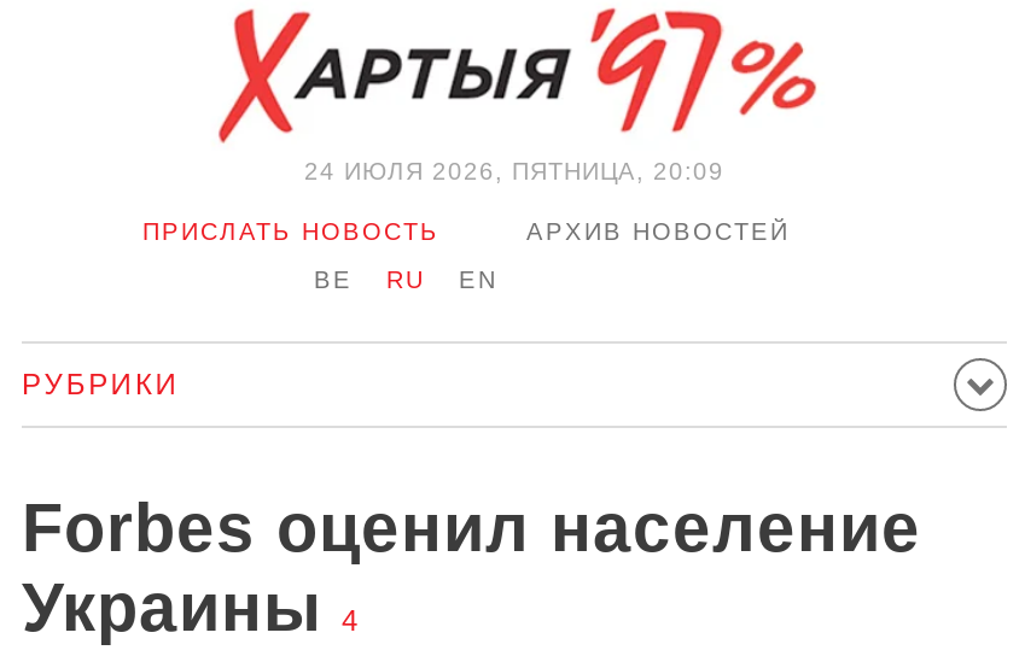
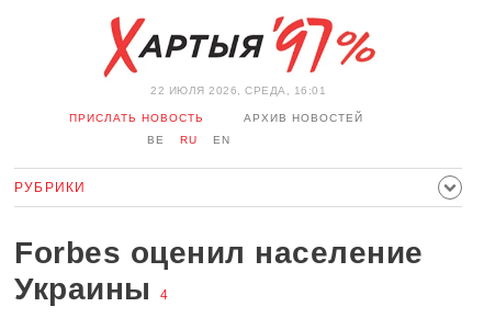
- 24 ИЮЛЯ 2026, ПЯТНИЦА, 20:09
+ 22 ИЮЛЯ 2026, СРЕДА, 16:01
